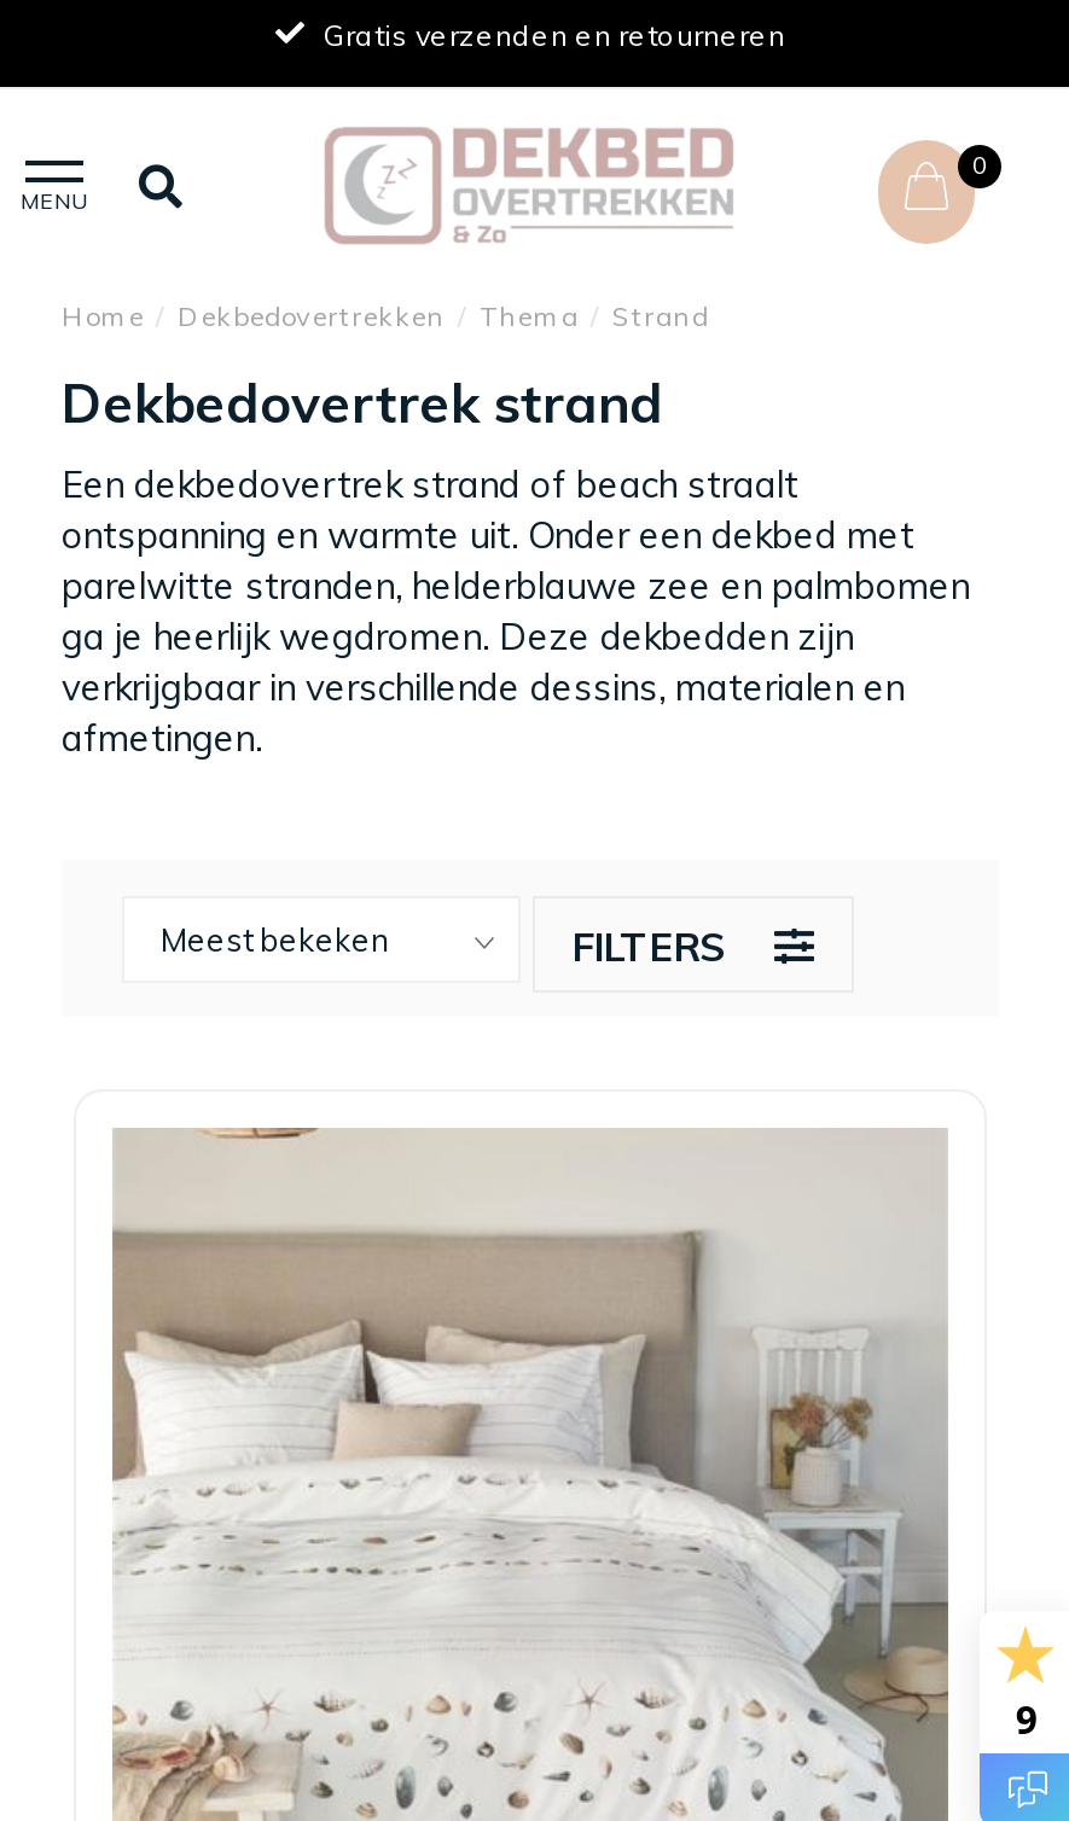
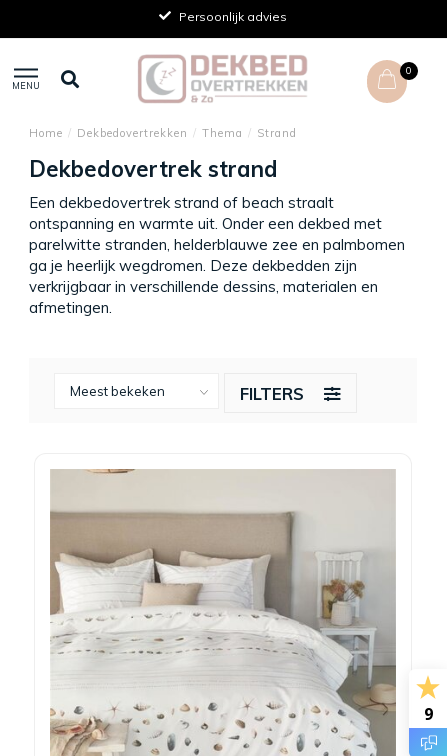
- Gratis verzenden en retourneren
+ Persoonlijk advies
